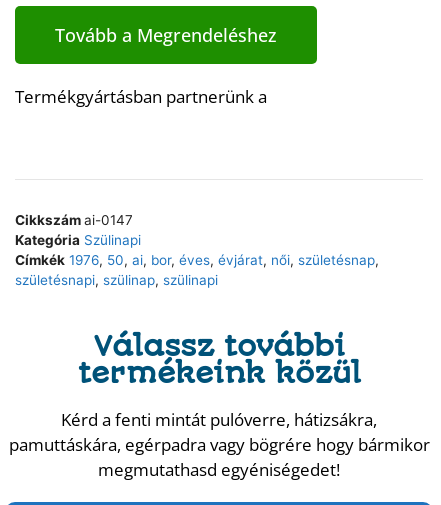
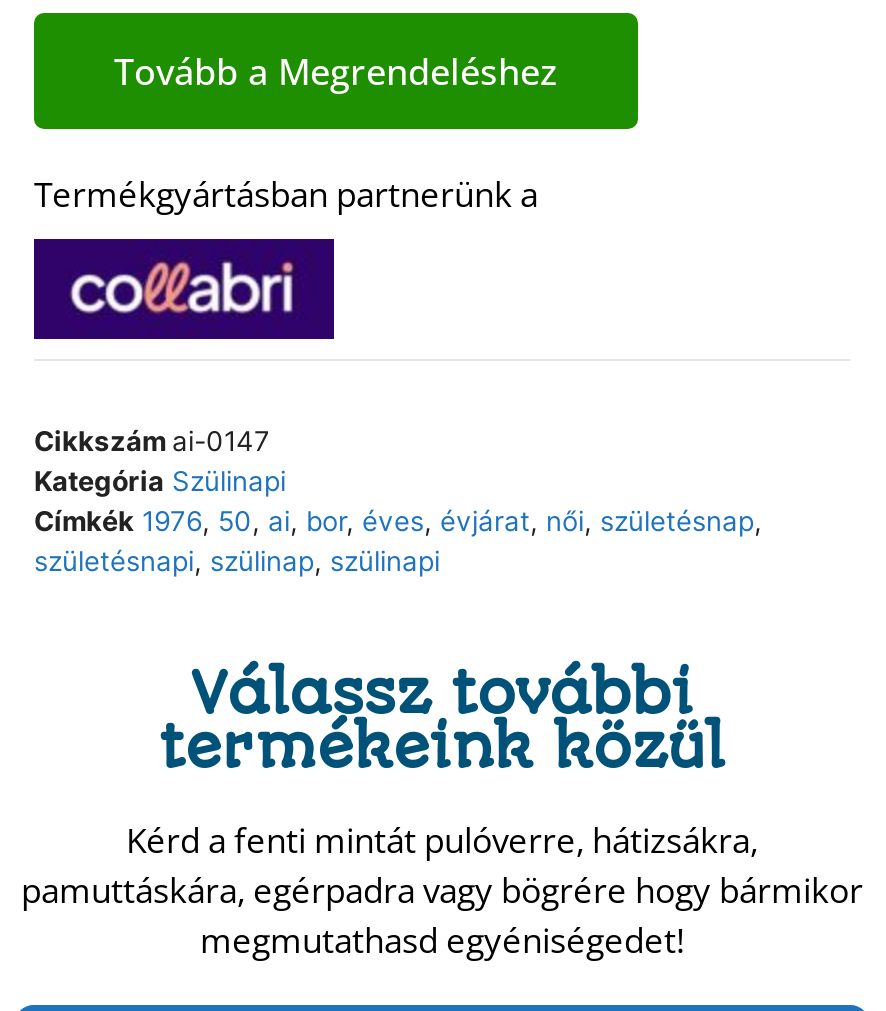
+ [image]
